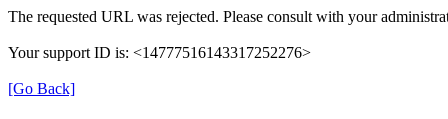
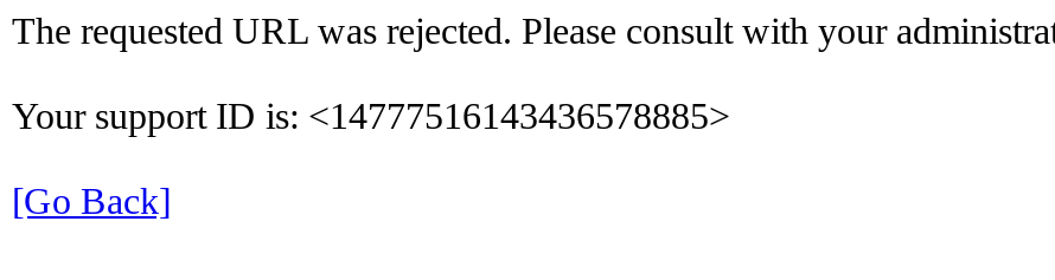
- Your support ID is: <14777516143317252276>
+ Your support ID is: <14777516143436578885>
